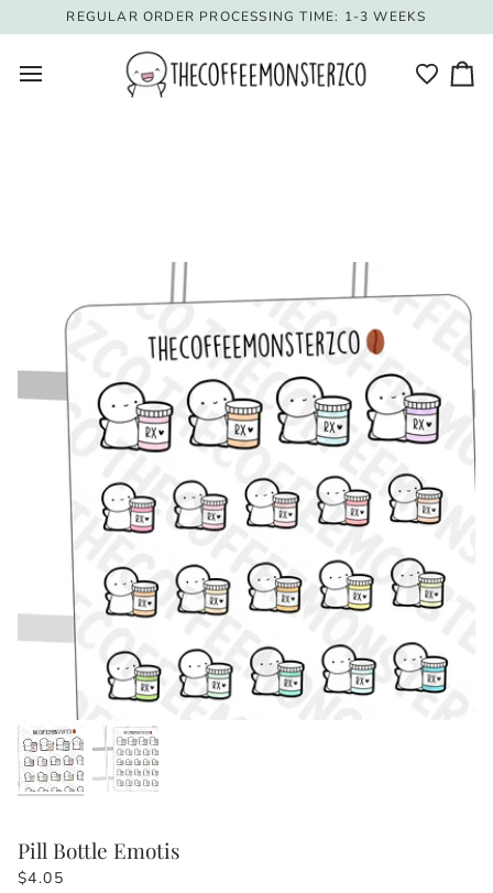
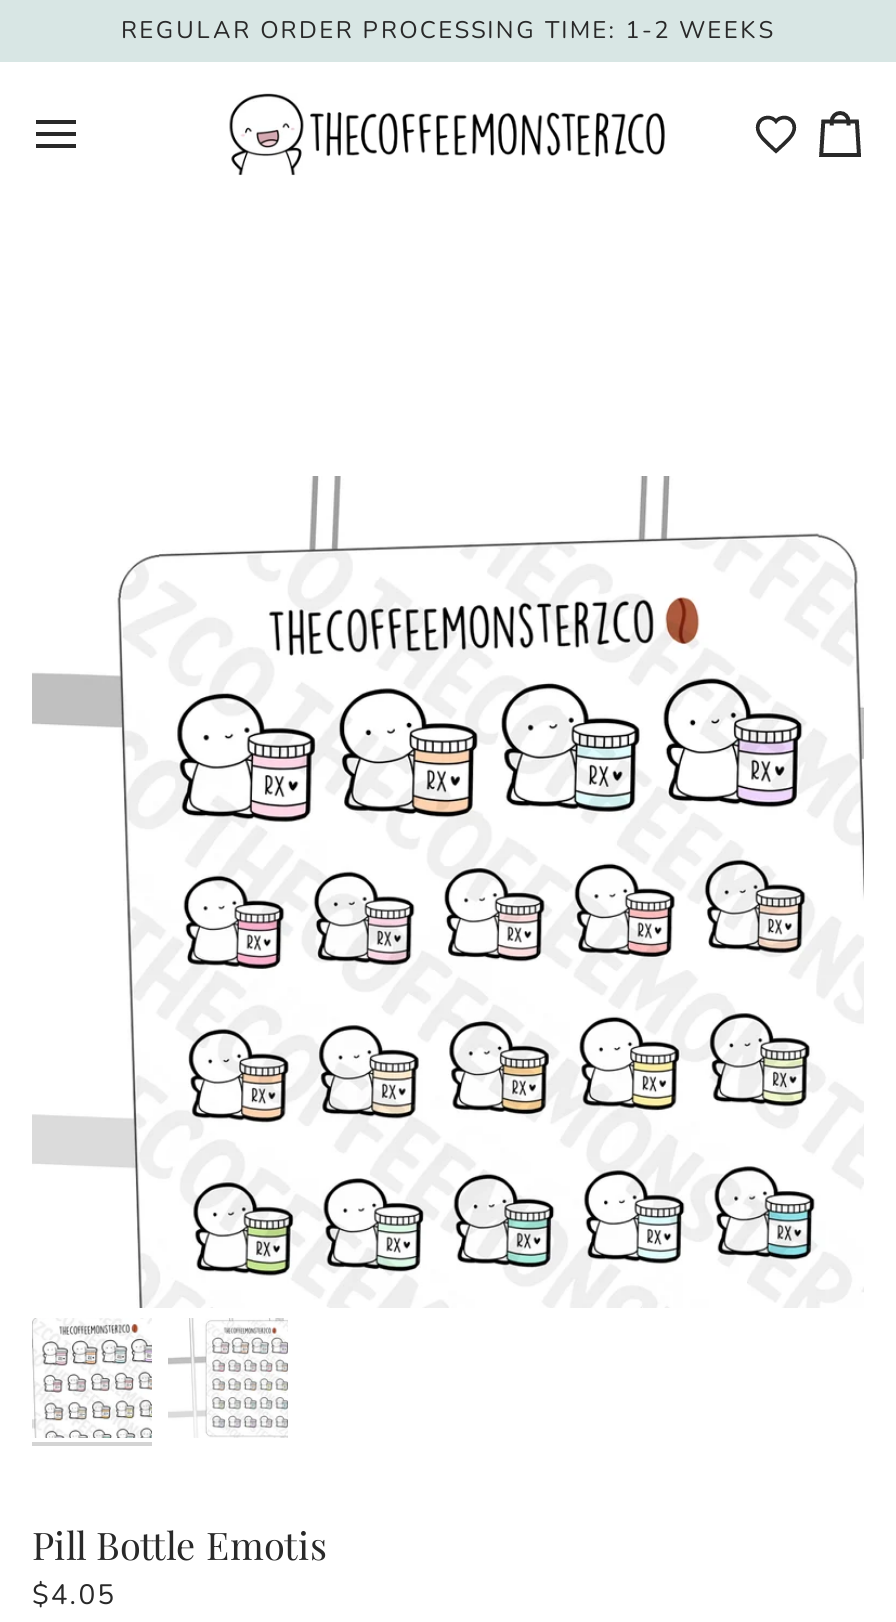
- REGULAR ORDER PROCESSING TIME: 1-3 WEEKS
+ REGULAR ORDER PROCESSING TIME: 1-2 WEEKS
